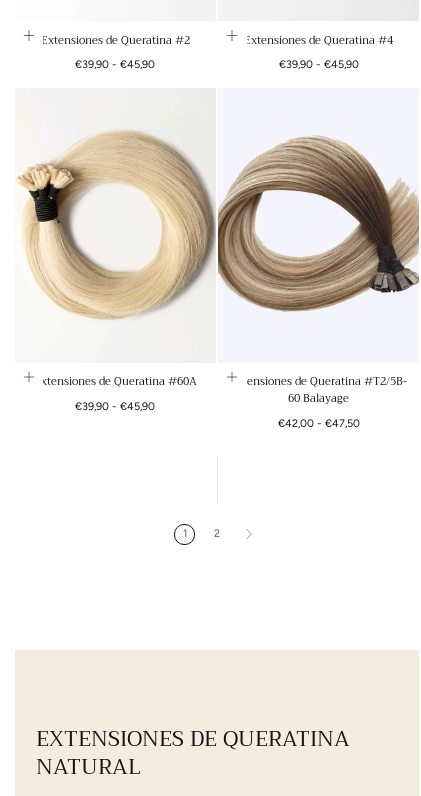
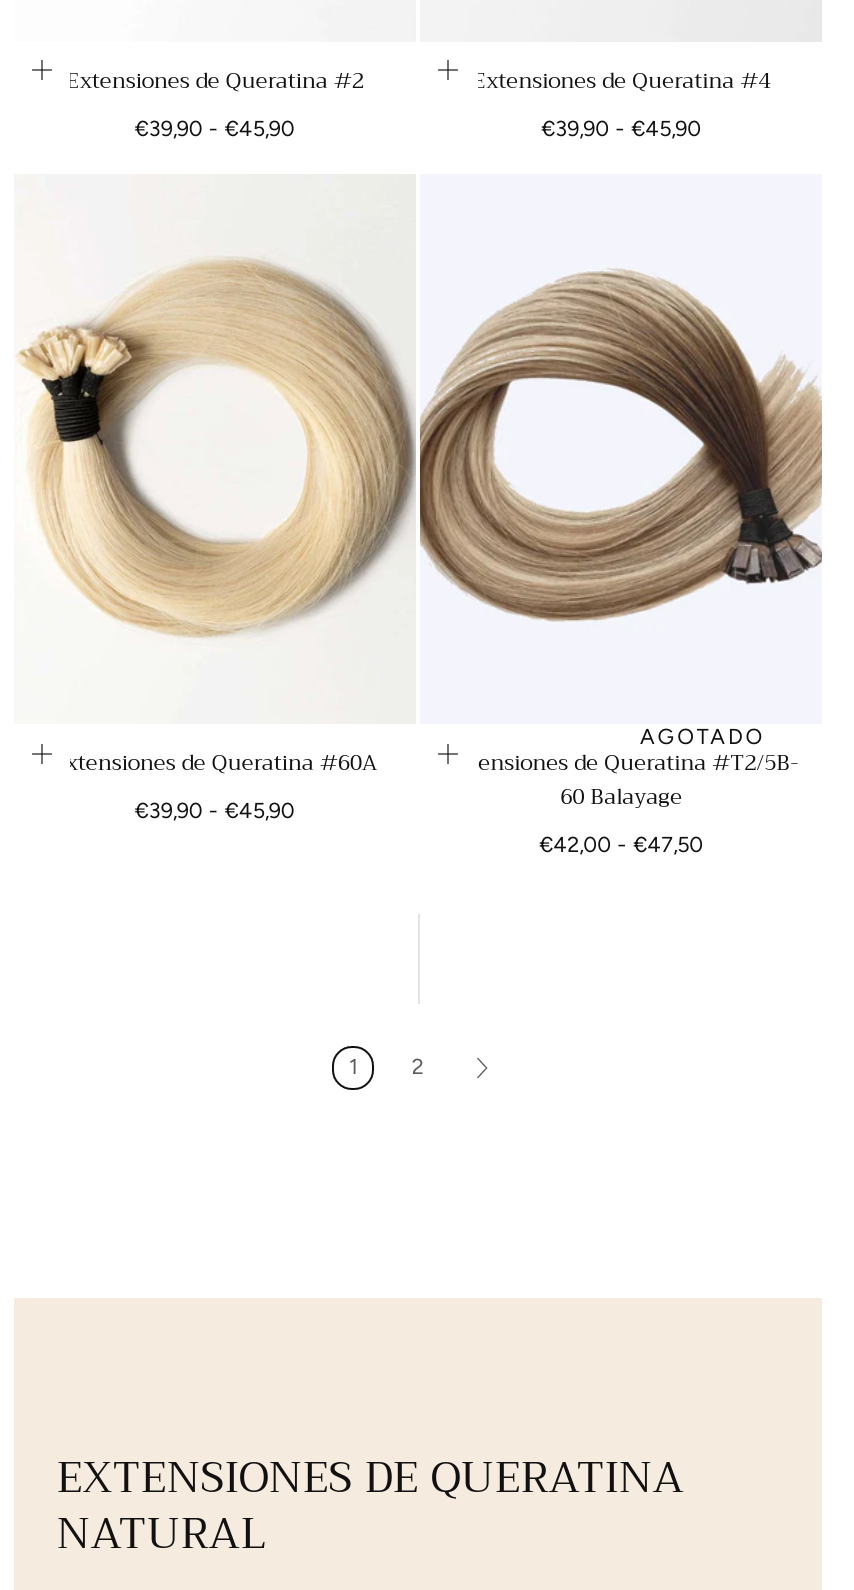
+ AGOTADO
